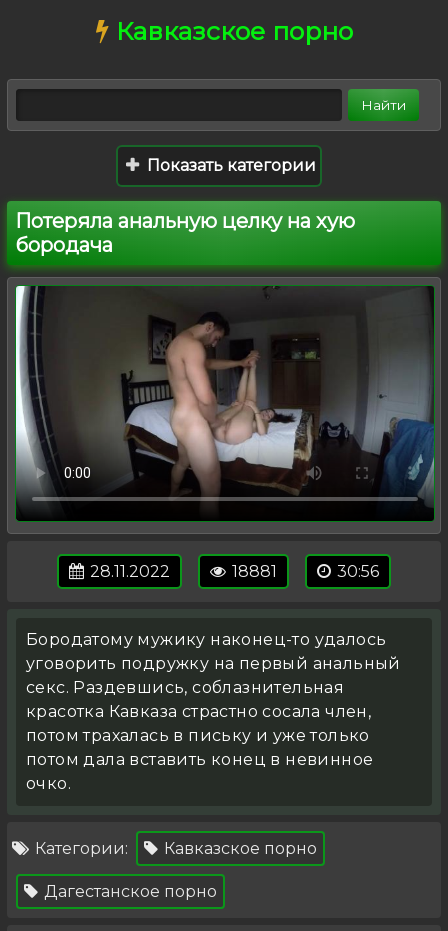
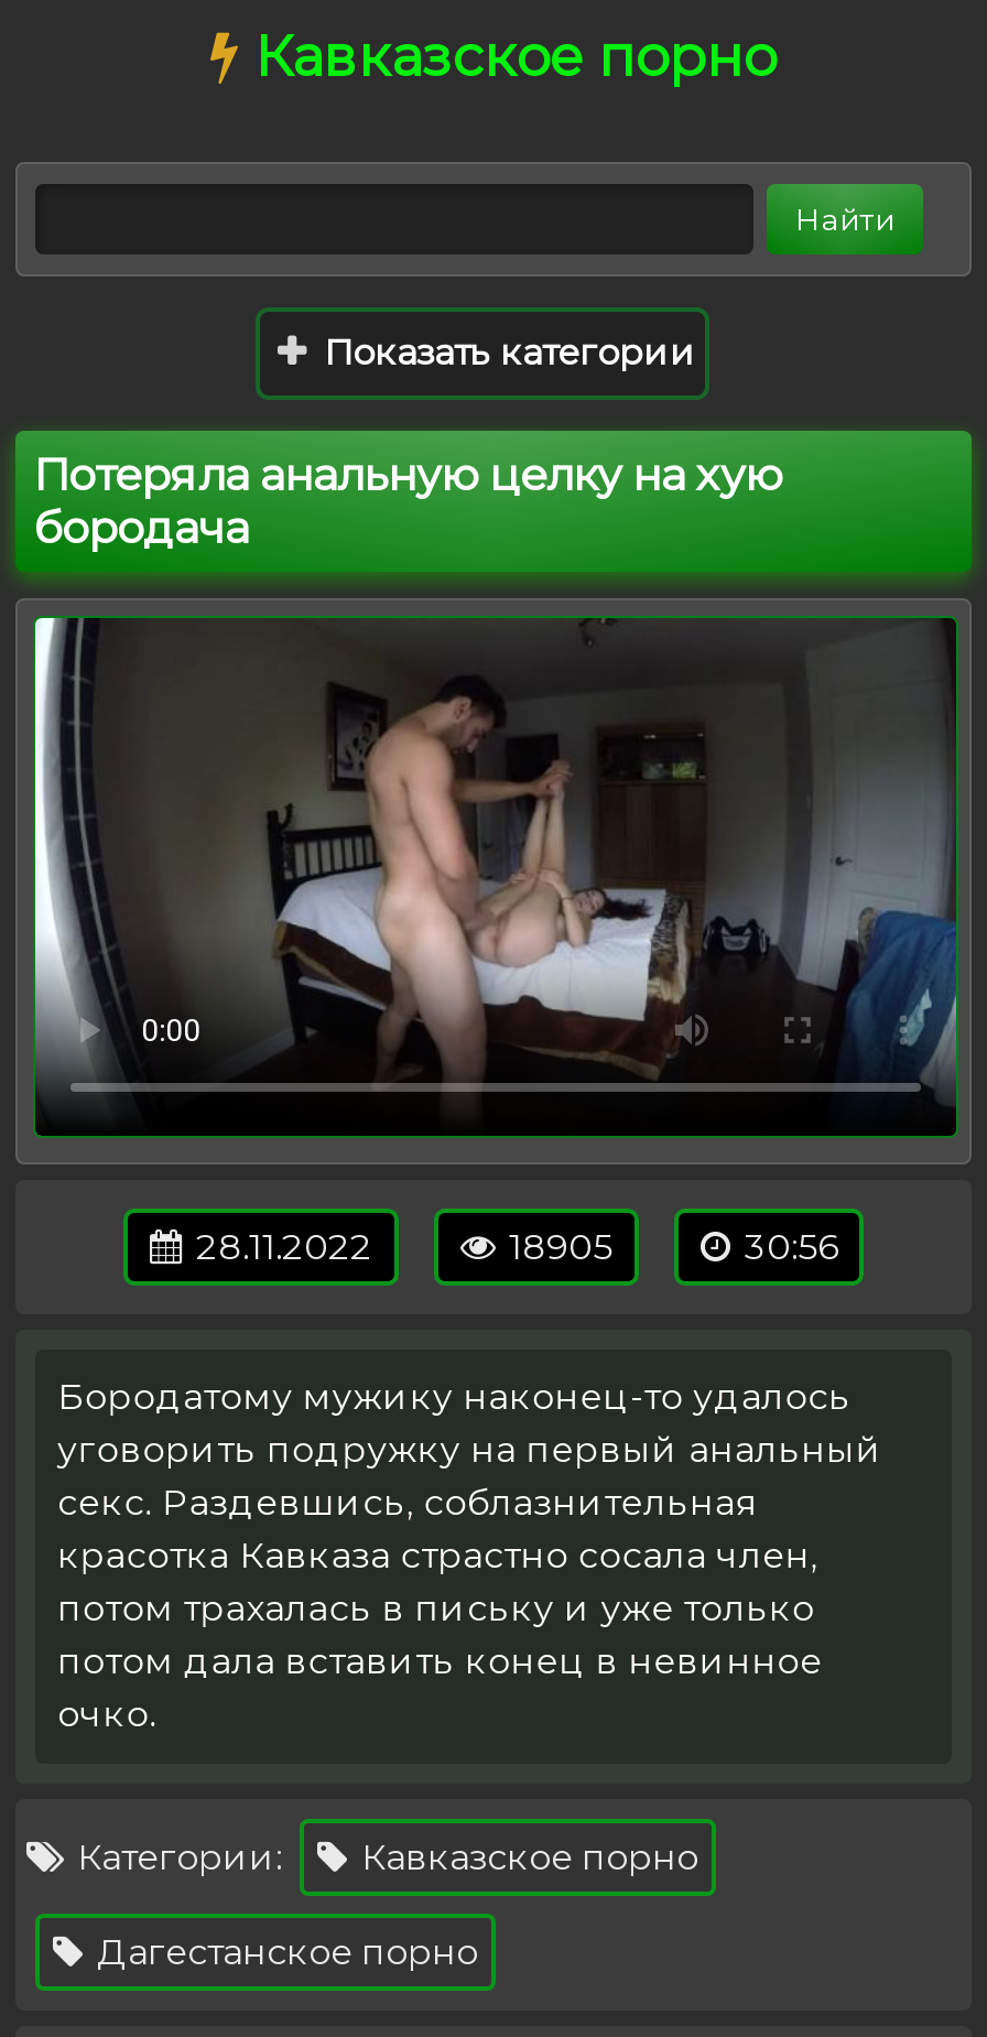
- 18881
+ 18905
